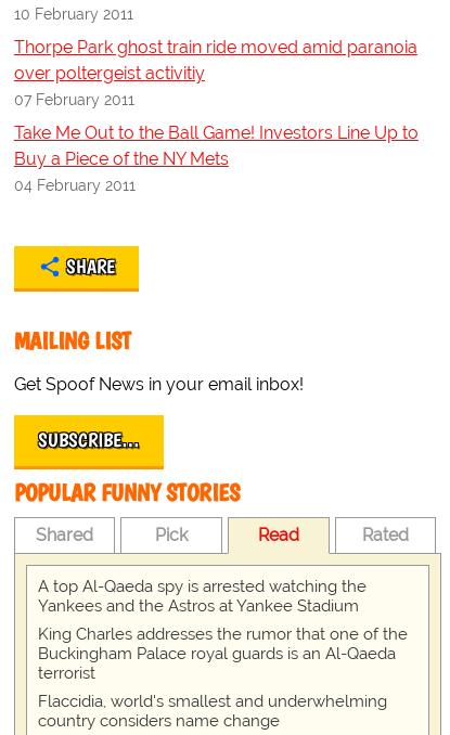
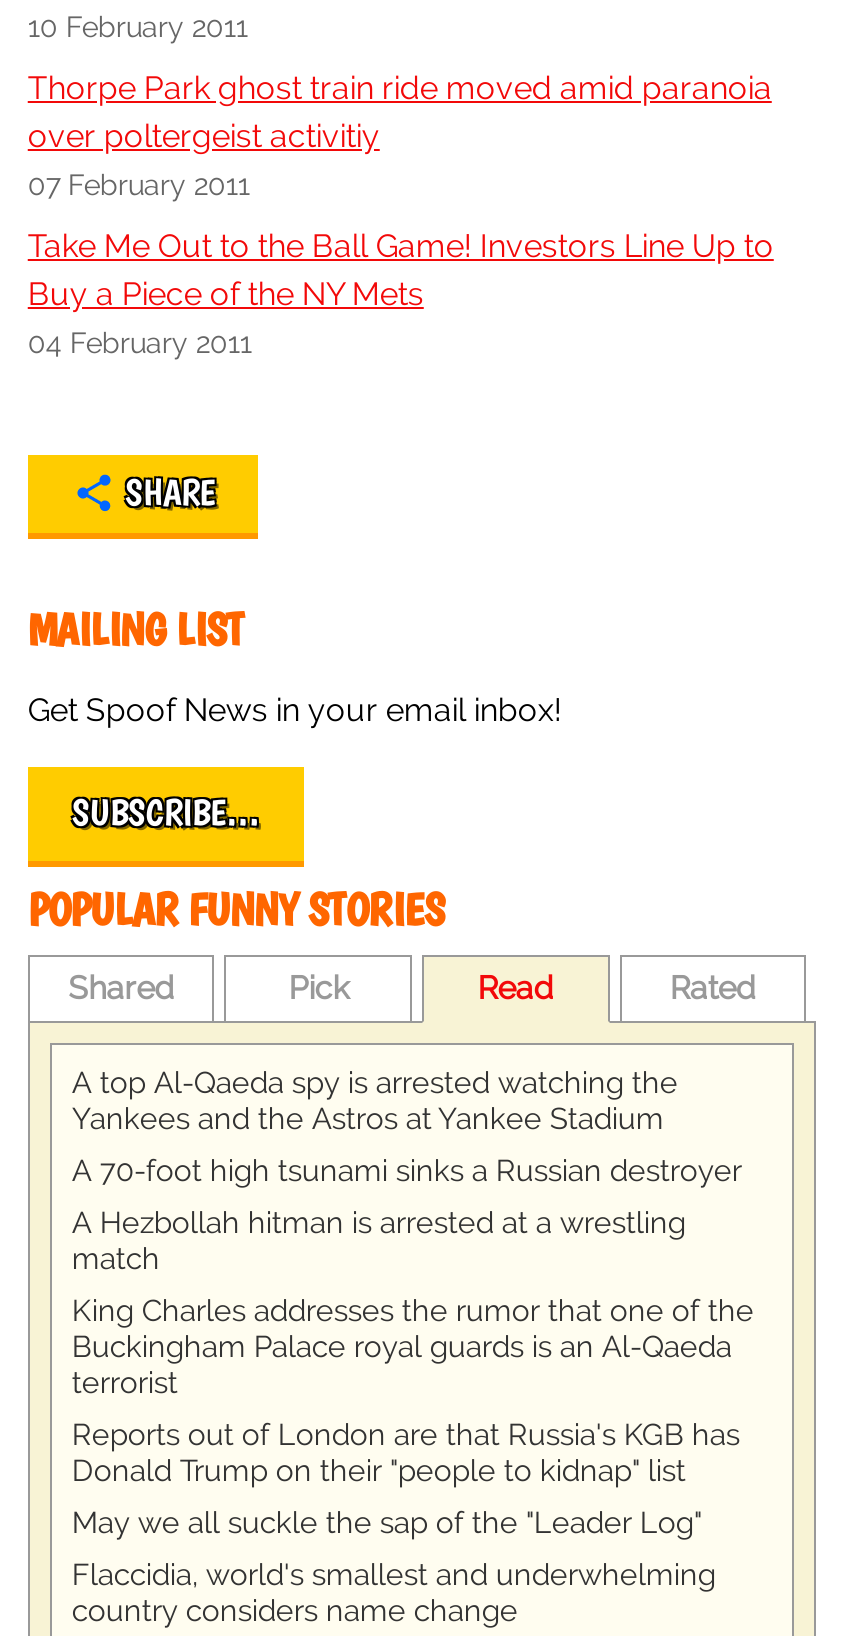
+ A 70-foot high tsunami sinks a Russian destroyer
+ A Hezbollah hitman is arrested at a wrestling
+ match

+ Reports out of London are that Russia's KGB has
+ Donald Trump on their "people to kidnap" list
+ May we all suckle the sap of the "Leader Log"
